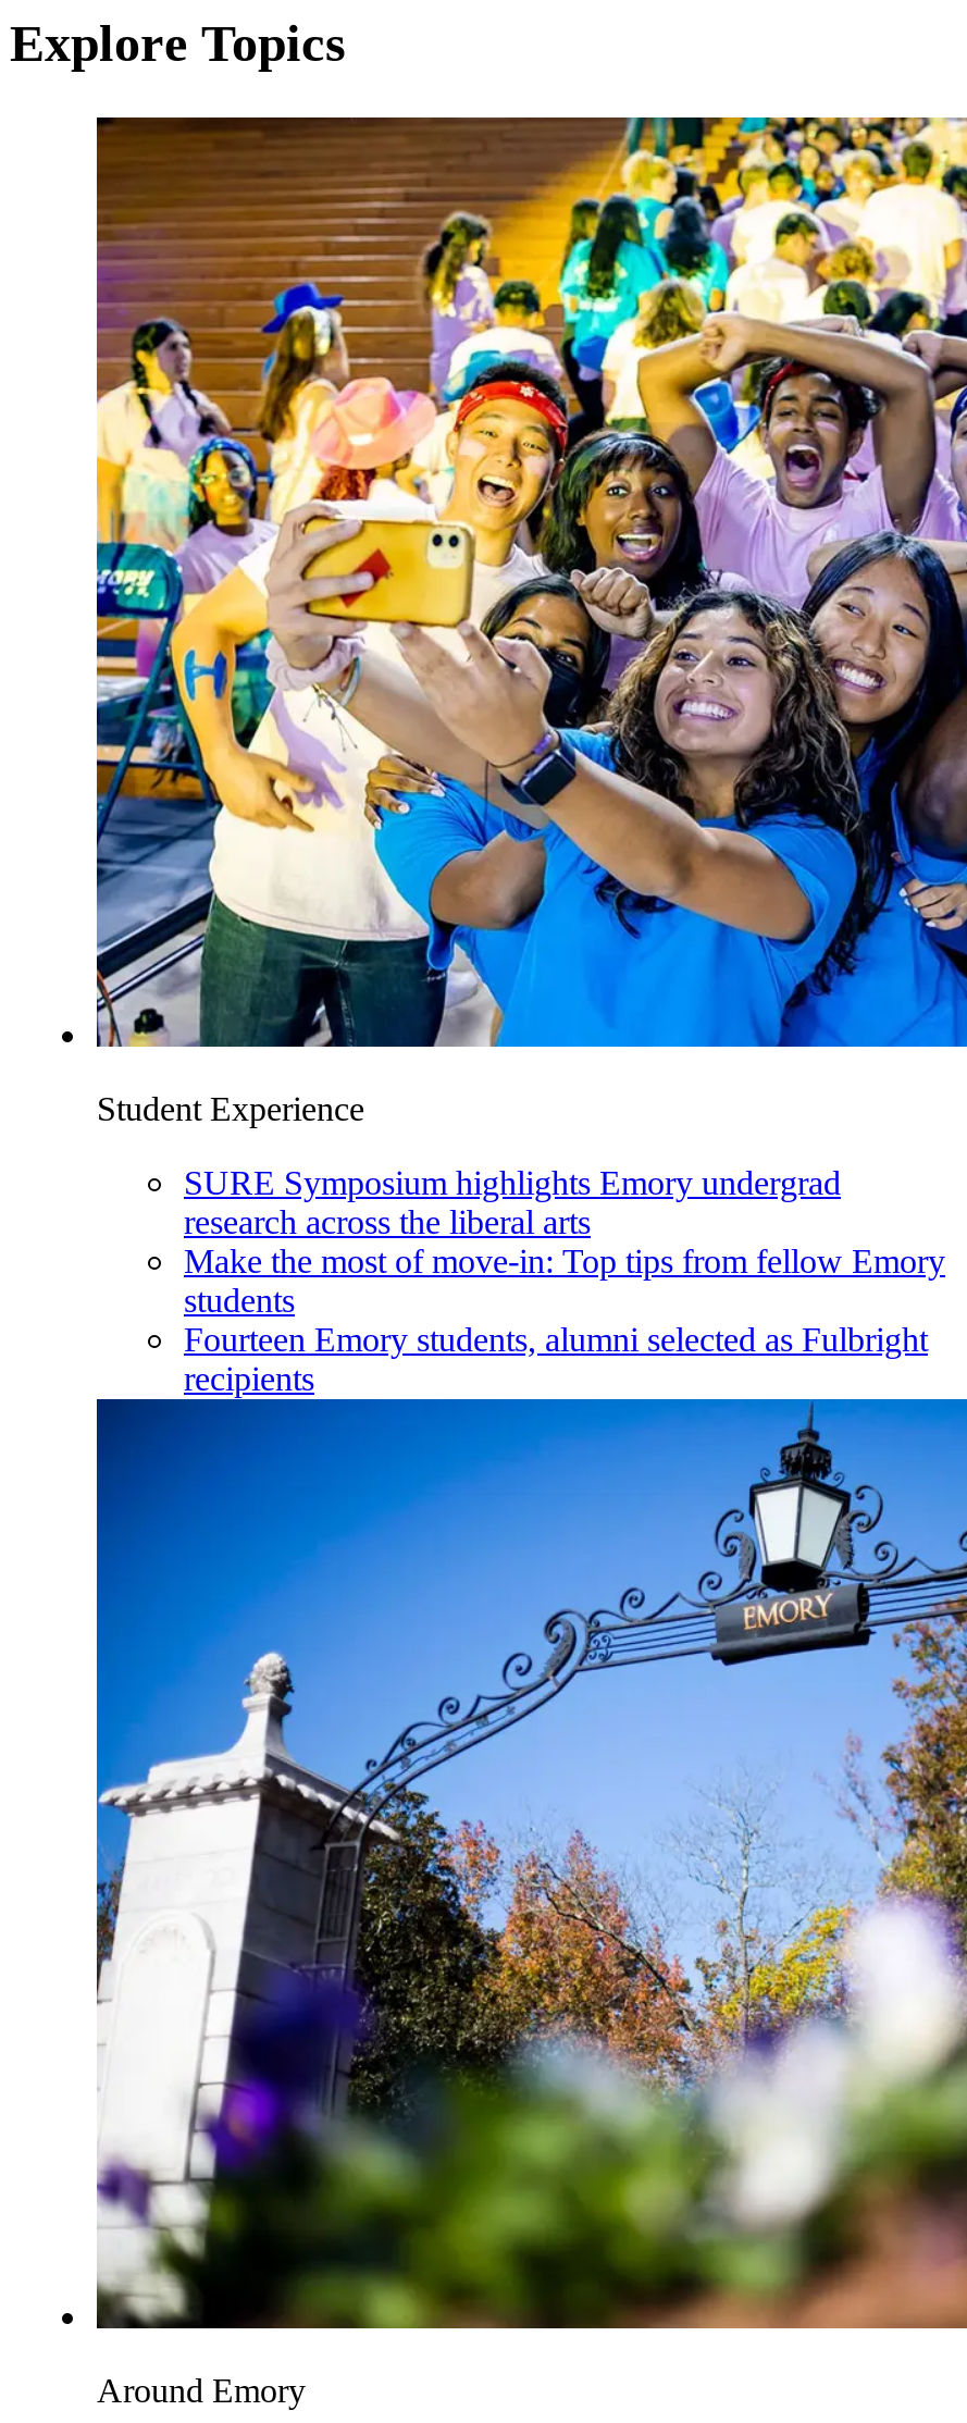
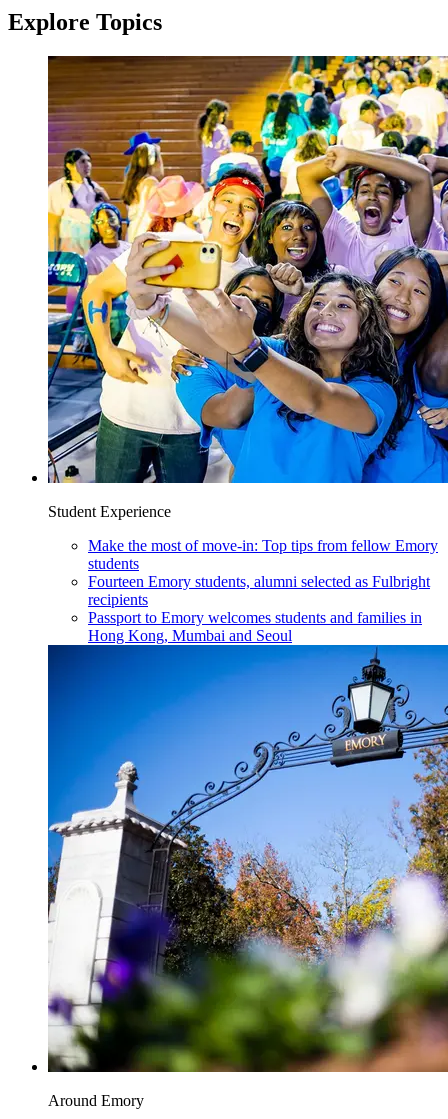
- SURE Symposium highlights Emory undergrad
- research across the liberal arts

moved up: Make the most of move-in: Top tips from fellow Emory | students | Fourteen Emory students, alumni selected as Fulbright | recipients

+ Passport to Emory welcomes students and families in
+ Hong Kong, Mumbai and Seoul
